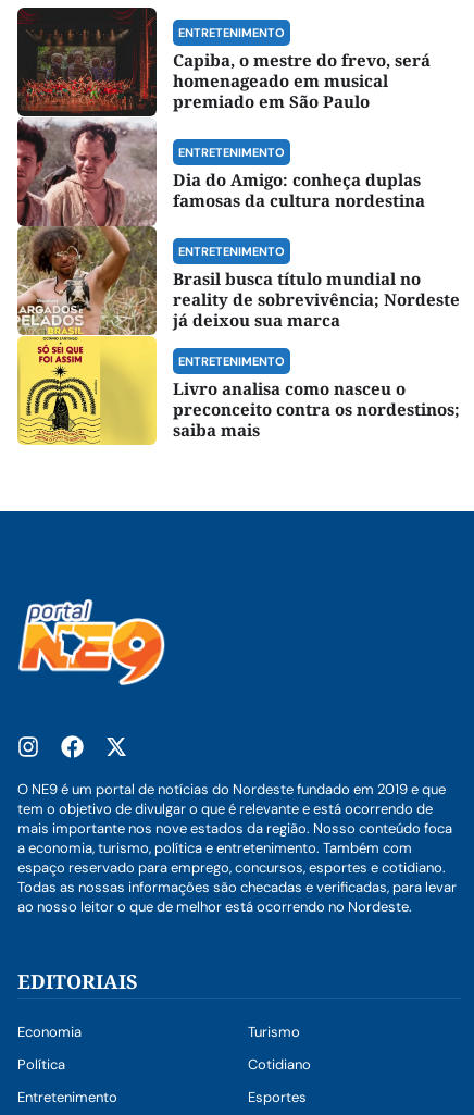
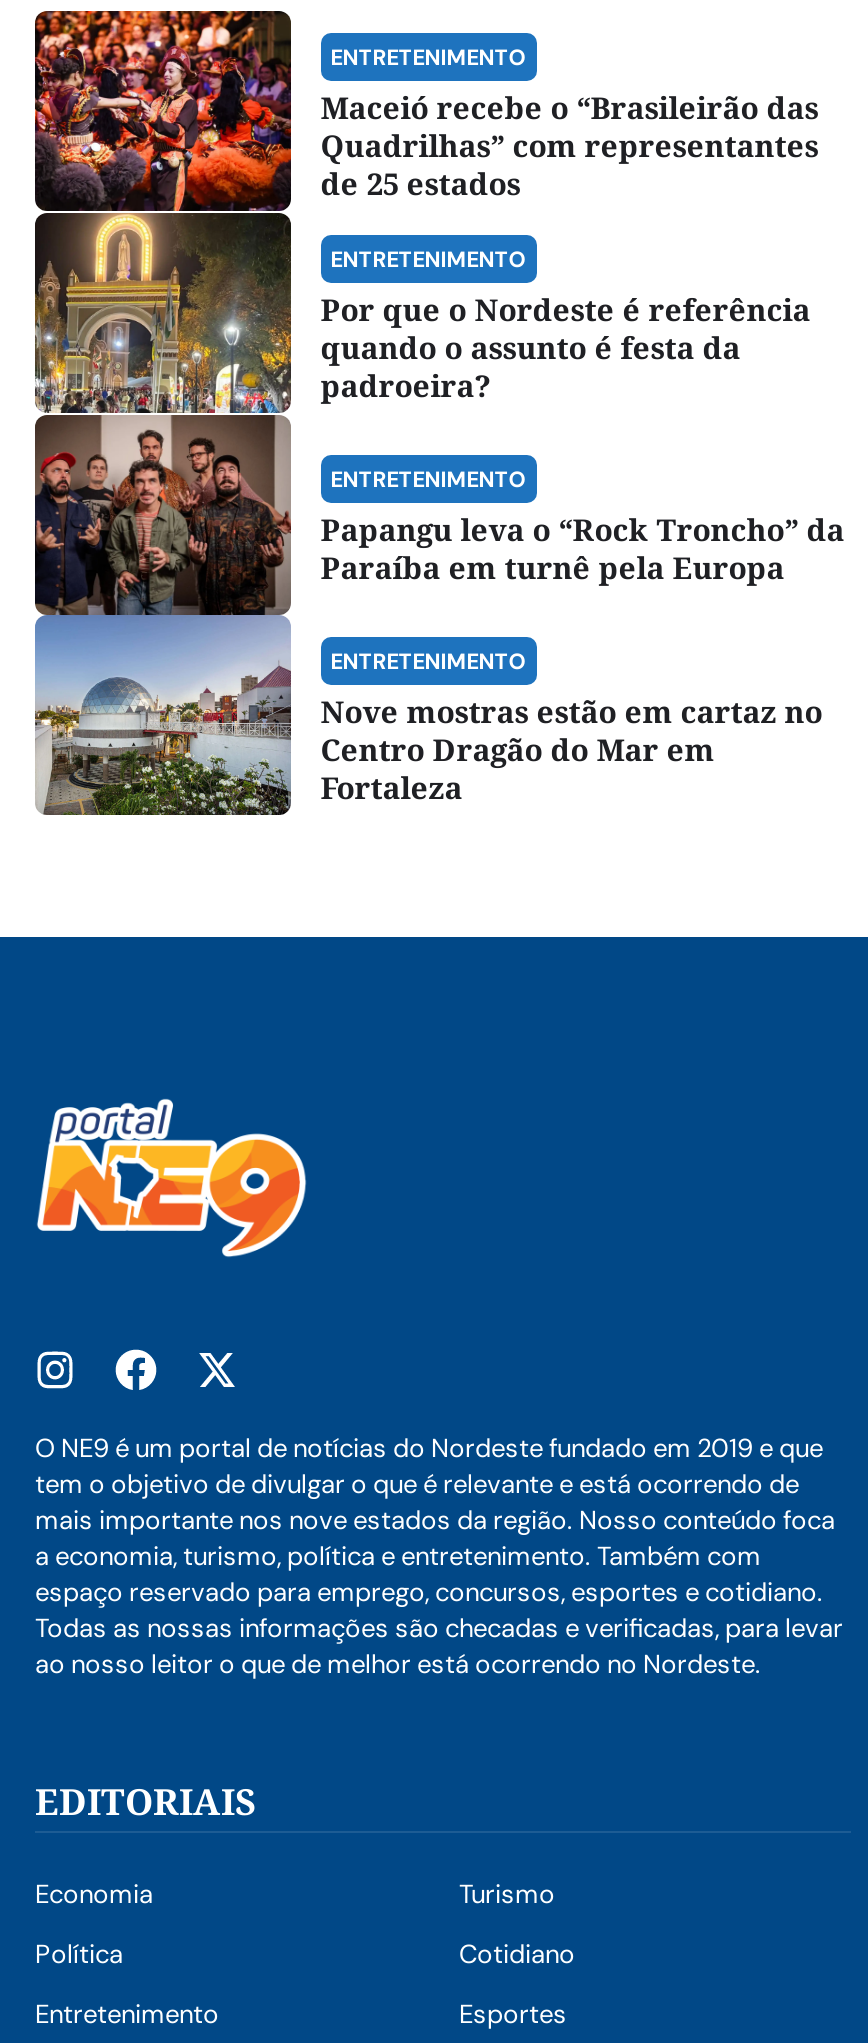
- [image]
- Capiba, o mestre do frevo, será
- homenageado em musical
- premiado em São Paulo
+ [image]
+ Maceió recebe o “Brasileirão das
+ Quadrilhas” com representantes
+ de 25 estados

- Dia do Amigo: conheça duplas
- famosas da cultura nordestina
+ Por que o Nordeste é referência
+ quando o assunto é festa da
+ padroeira?

- Brasil busca título mundial no
- reality de sobrevivência; Nordeste
- já deixou sua marca
+ Papangu leva o “Rock Troncho” da
+ Paraíba em turnê pela Europa

- Livro analisa como nasceu o
- preconceito contra os nordestinos;
- saiba mais
+ Nove mostras estão em cartaz no
+ Centro Dragão do Mar em
+ Fortaleza
